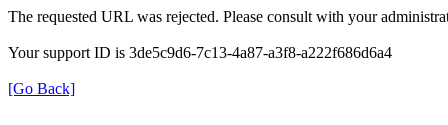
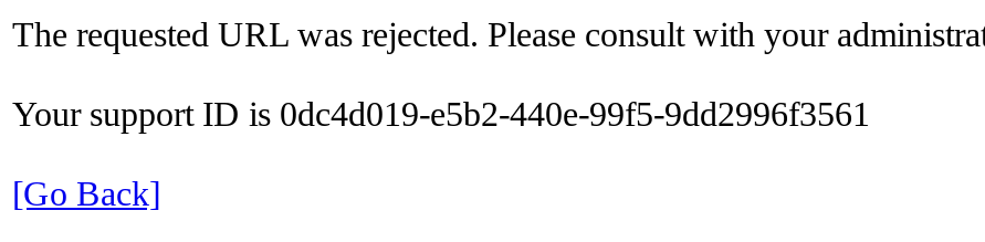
- Your support ID is 3de5c9d6-7c13-4a87-a3f8-a222f686d6a4
+ Your support ID is 0dc4d019-e5b2-440e-99f5-9dd2996f3561
